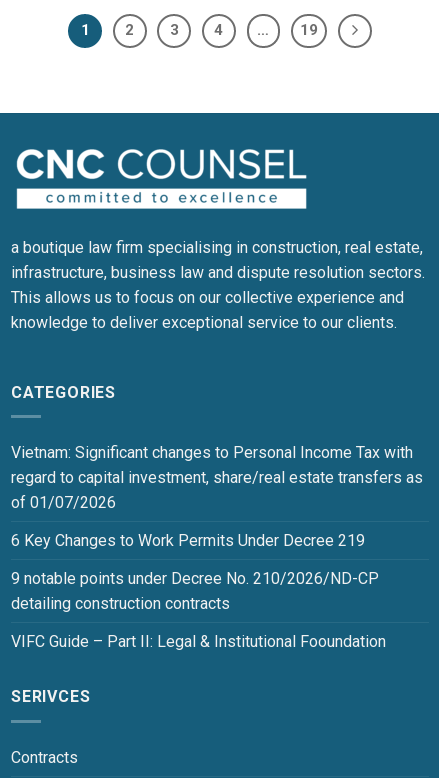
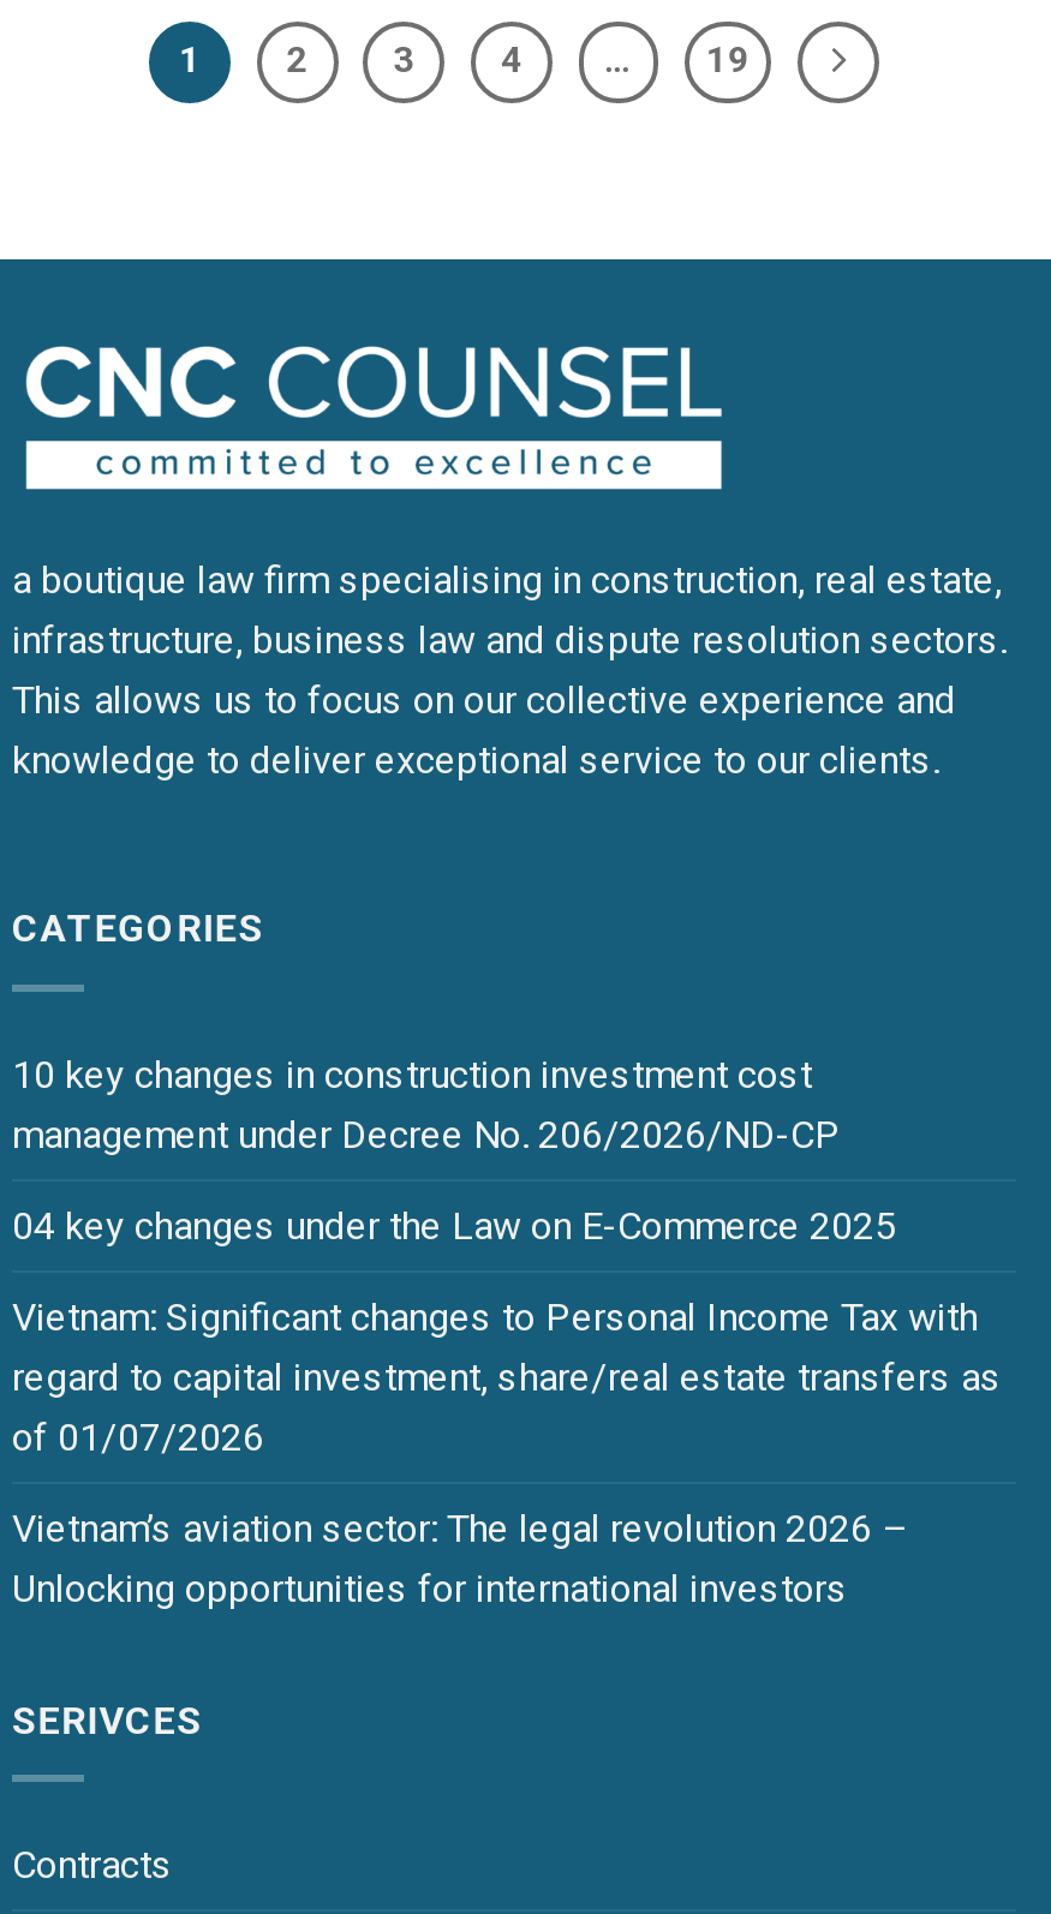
+ 10 key changes in construction investment cost
+ management under Decree No. 206/2026/ND-CP
+ 04 key changes under the Law on E-Commerce 2025

moved down: Vietnam: Significant changes to Personal Income Tax with | regard to capital investment, share/real estate transfers as | of 01/07/2026

- 6 Key Changes to Work Permits Under Decree 219
- 9 notable points under Decree No. 210/2026/ND-CP
- detailing construction contracts
- VIFC Guide – Part II: Legal & Institutional Fooundation
+ Vietnam’s aviation sector: The legal revolution 2026 –
+ Unlocking opportunities for international investors
